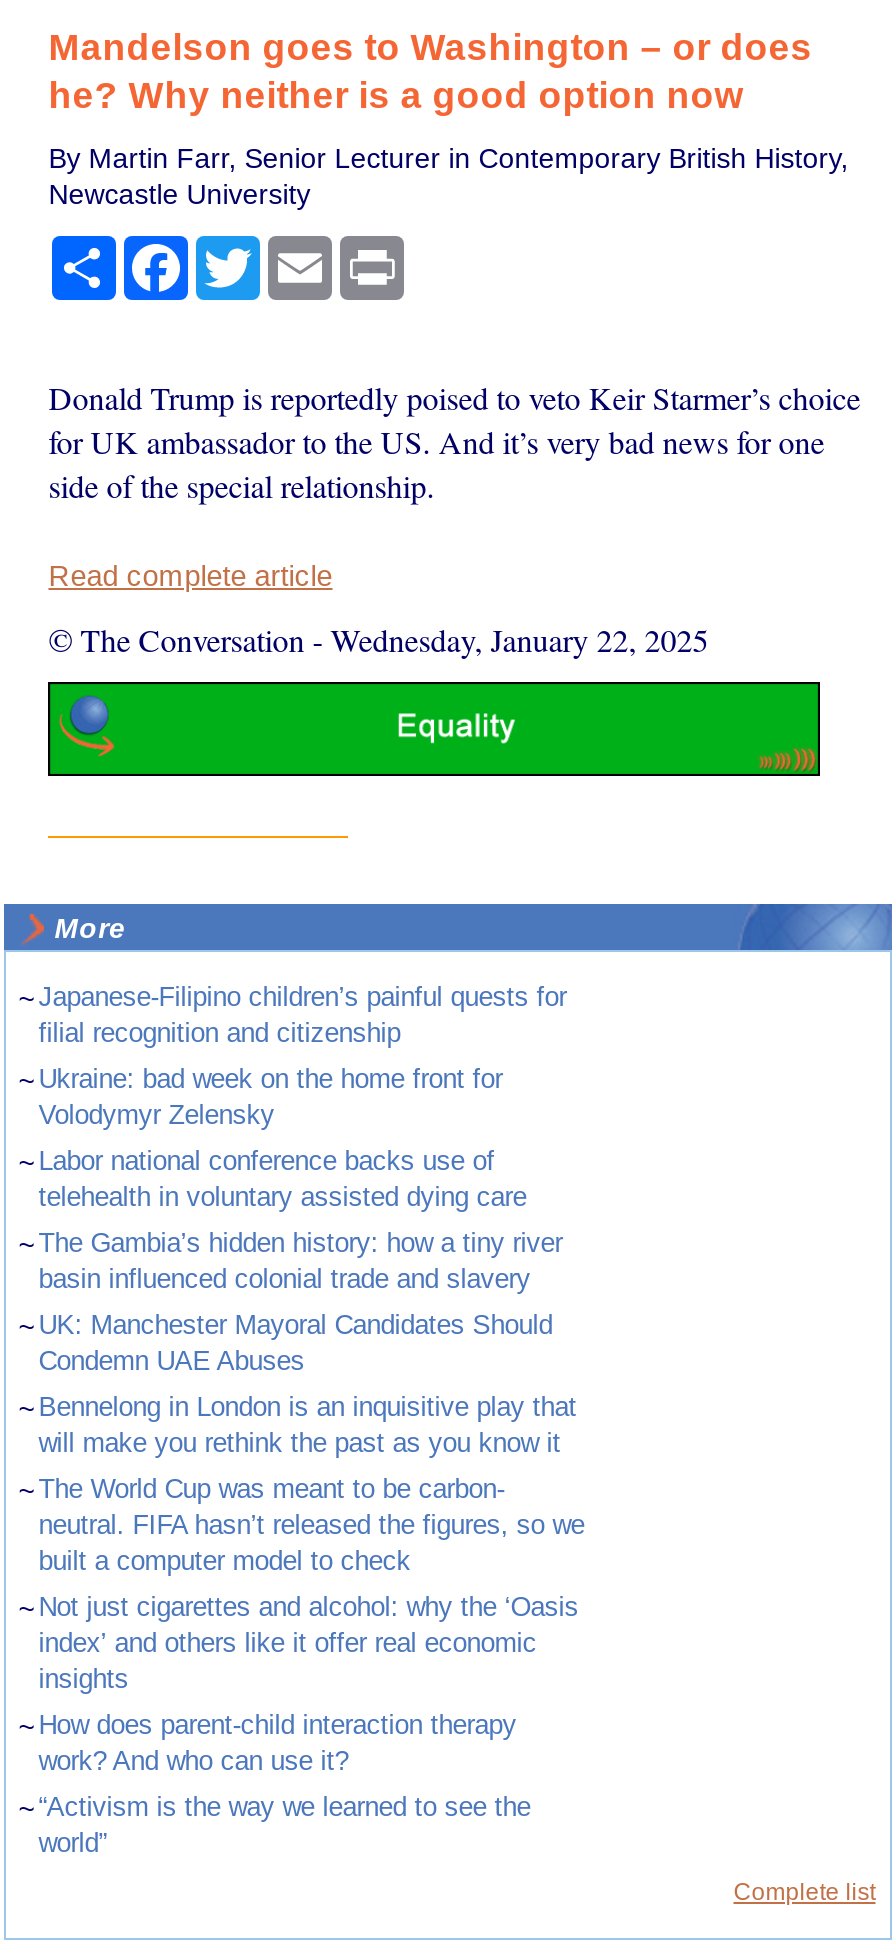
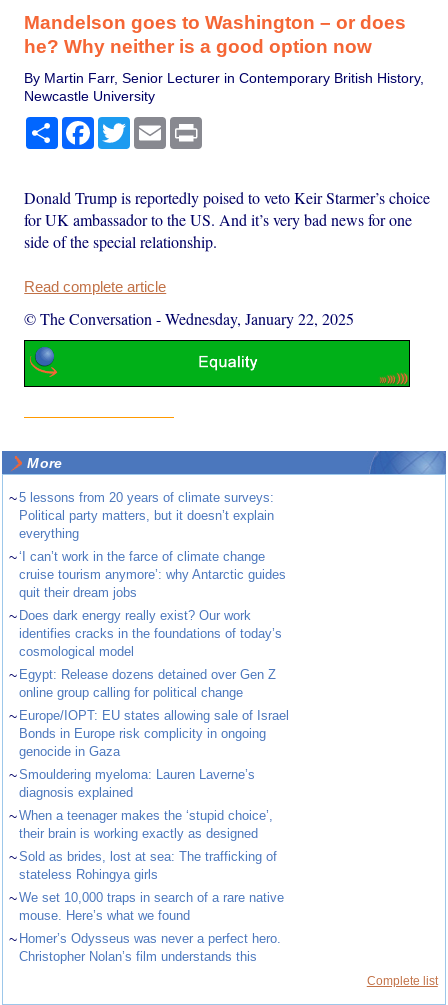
- ~ Japanese-Filipino children’s painful quests for
- filial recognition and citizenship
+ ~ 5 lessons from 20 years of climate surveys:
+ Political party matters, but it doesn’t explain
+ everything

- ~ Ukraine: bad week on the home front for
- Volodymyr Zelensky
+ ~ ‘I can’t work in the farce of climate change
+ cruise tourism anymore’: why Antarctic guides
+ quit their dream jobs

- ~ Labor national conference backs use of
- telehealth in voluntary assisted dying care
+ ~ Does dark energy really exist? Our work
+ identifies cracks in the foundations of today’s
+ cosmological model

- ~ The Gambia’s hidden history: how a tiny river
- basin influenced colonial trade and slavery
+ ~ Egypt: Release dozens detained over Gen Z
+ online group calling for political change

- ~ UK: Manchester Mayoral Candidates Should
- Condemn UAE Abuses
+ ~ Europe/IOPT: EU states allowing sale of Israel
+ Bonds in Europe risk complicity in ongoing
+ genocide in Gaza

- ~ Bennelong in London is an inquisitive play that
- will make you rethink the past as you know it
+ ~ Smouldering myeloma: Lauren Laverne’s
+ diagnosis explained

- ~ The World Cup was meant to be carbon-
- neutral. FIFA hasn’t released the figures, so we
- built a computer model to check
+ ~ When a teenager makes the ‘stupid choice’,
+ their brain is working exactly as designed

- ~ Not just cigarettes and alcohol: why the ‘Oasis
- index’ and others like it offer real economic
- insights
+ ~ Sold as brides, lost at sea: The trafficking of
+ stateless Rohingya girls

- ~ How does parent-child interaction therapy
- work? And who can use it?
+ ~ We set 10,000 traps in search of a rare native
+ mouse. Here’s what we found

- ~ “Activism is the way we learned to see the
- world”
+ ~ Homer’s Odysseus was never a perfect hero.
+ Christopher Nolan’s film understands this
